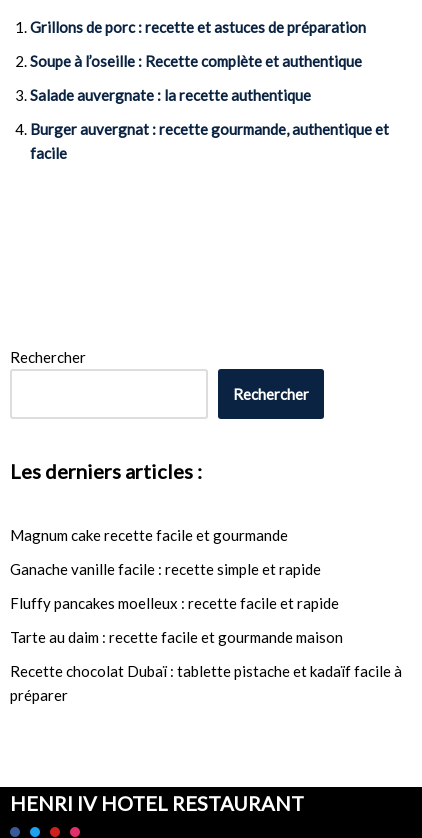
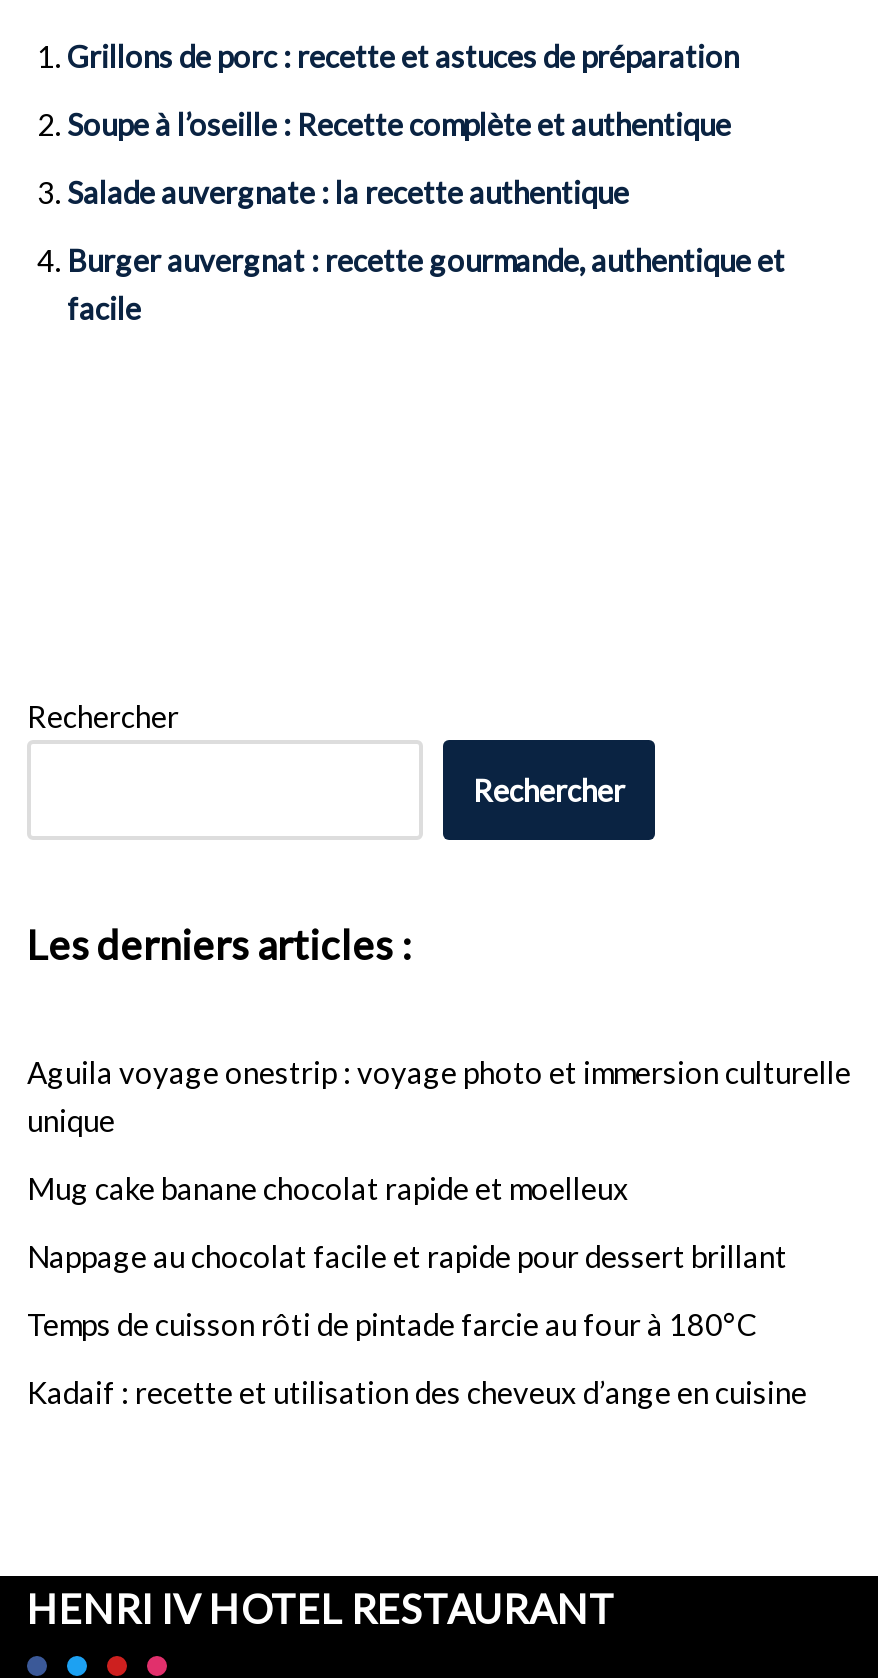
- Magnum cake recette facile et gourmande
+ Aguila voyage onestrip : voyage photo et immersion culturelle
+ unique

- Ganache vanille facile : recette simple et rapide
+ Mug cake banane chocolat rapide et moelleux

- Fluffy pancakes moelleux : recette facile et rapide
+ Nappage au chocolat facile et rapide pour dessert brillant

- Tarte au daim : recette facile et gourmande maison
+ Temps de cuisson rôti de pintade farcie au four à 180°C

- Recette chocolat Dubaï : tablette pistache et kadaïf facile à
- préparer
+ Kadaif : recette et utilisation des cheveux d’ange en cuisine
